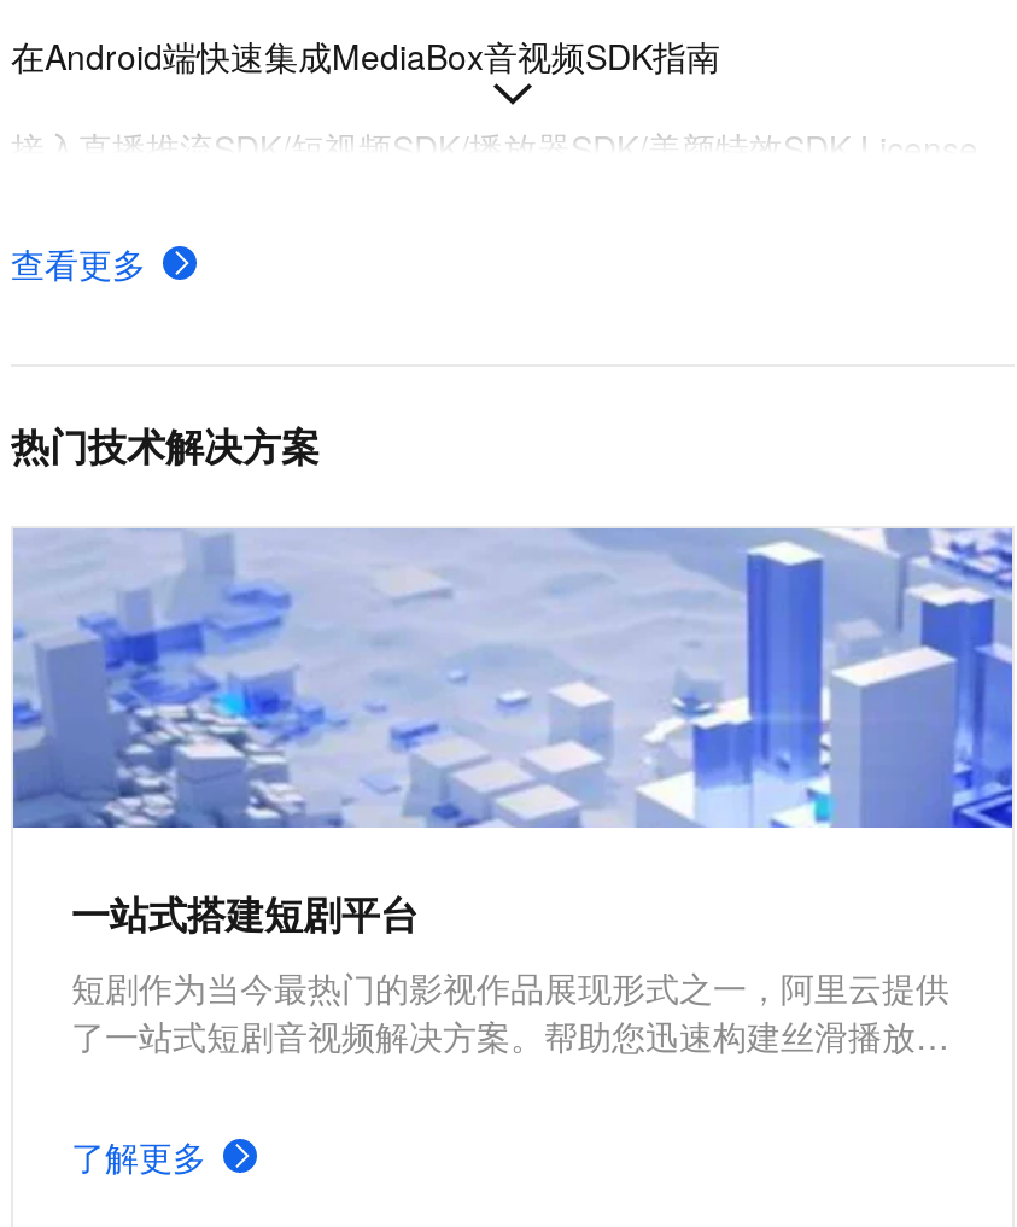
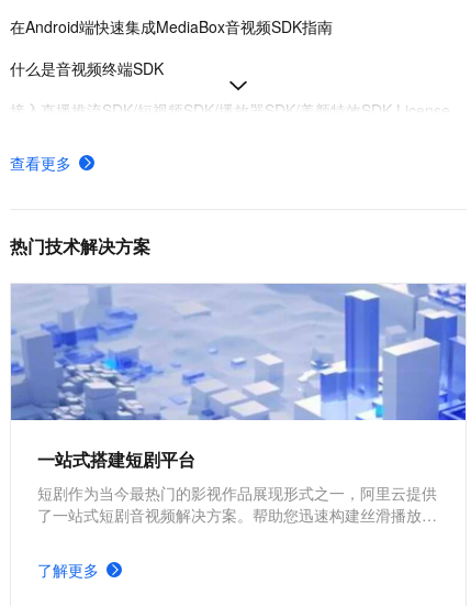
+ 什么是音视频终端SDK
